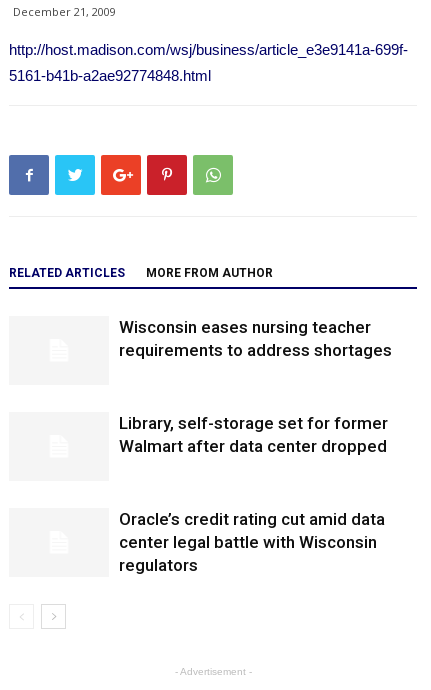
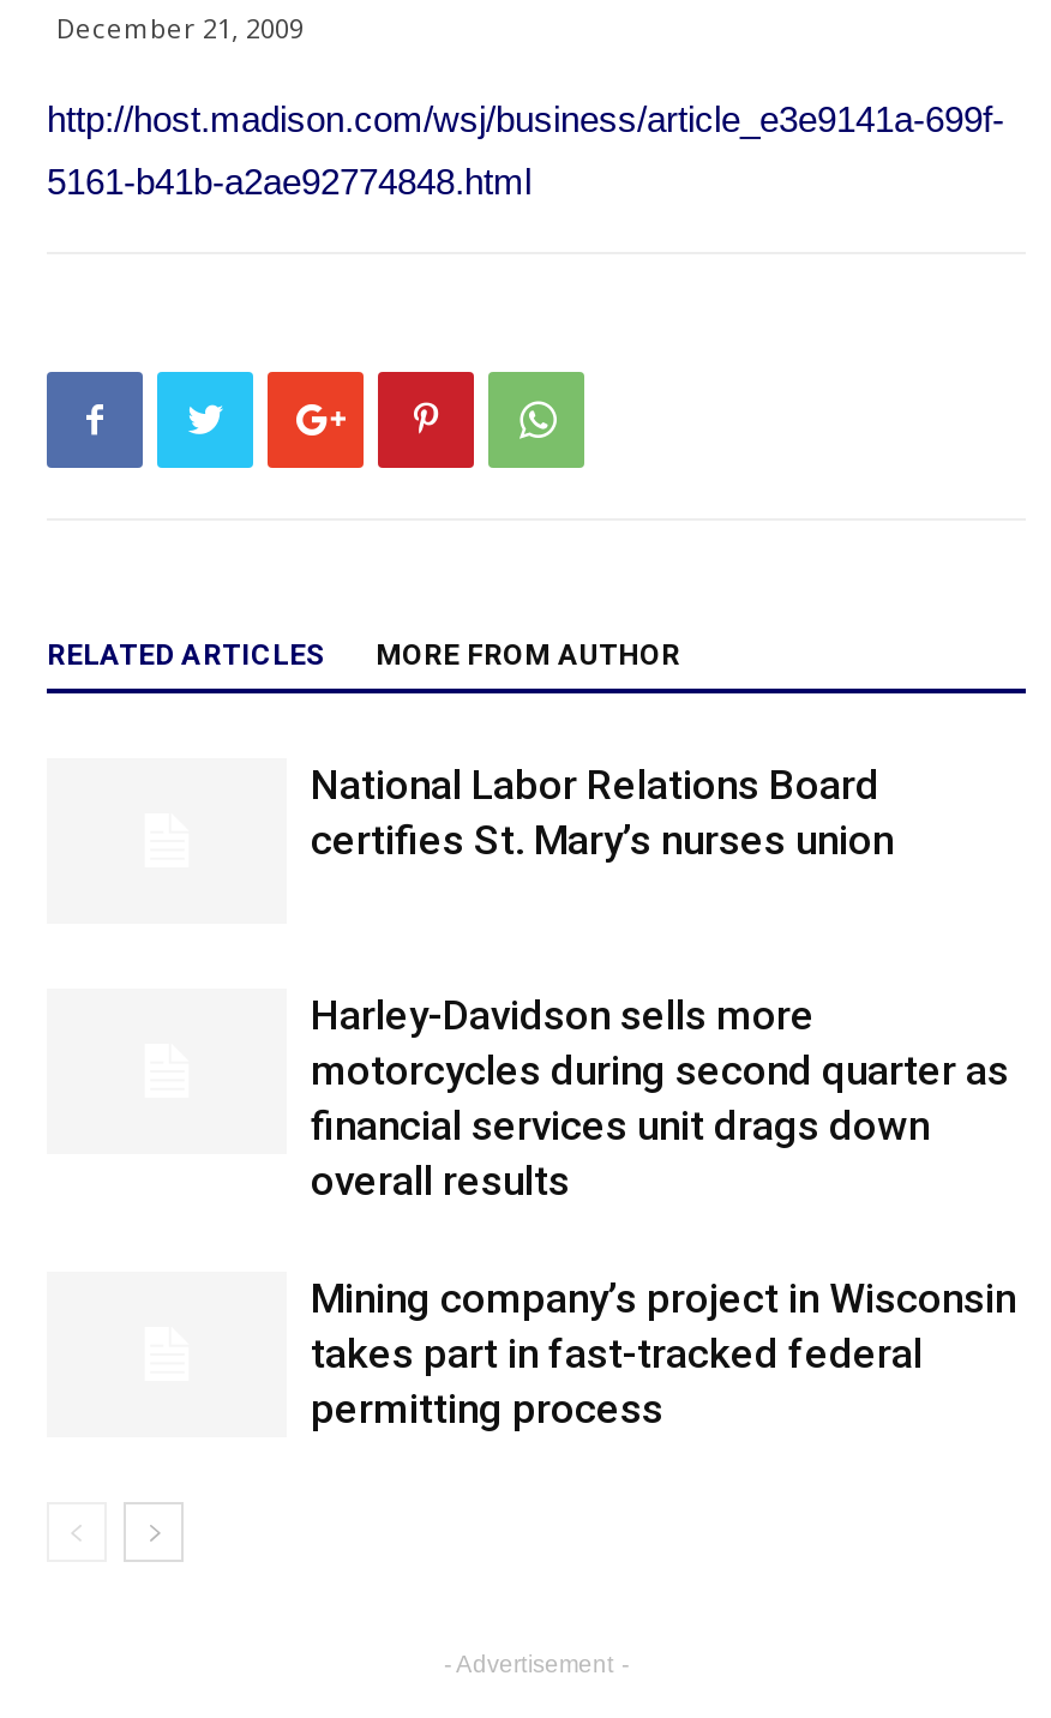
- Wisconsin eases nursing teacher
- requirements to address shortages
+ National Labor Relations Board
+ certifies St. Mary’s nurses union

- Library, self-storage set for former
- Walmart after data center dropped
+ Harley-Davidson sells more
+ motorcycles during second quarter as
+ financial services unit drags down
+ overall results

- Oracle’s credit rating cut amid data
- center legal battle with Wisconsin
- regulators
+ Mining company’s project in Wisconsin
+ takes part in fast-tracked federal
+ permitting process
